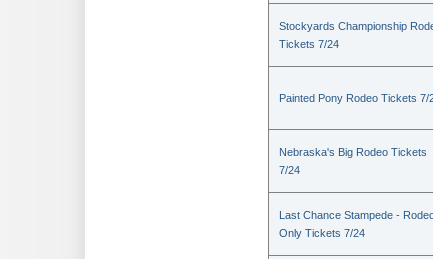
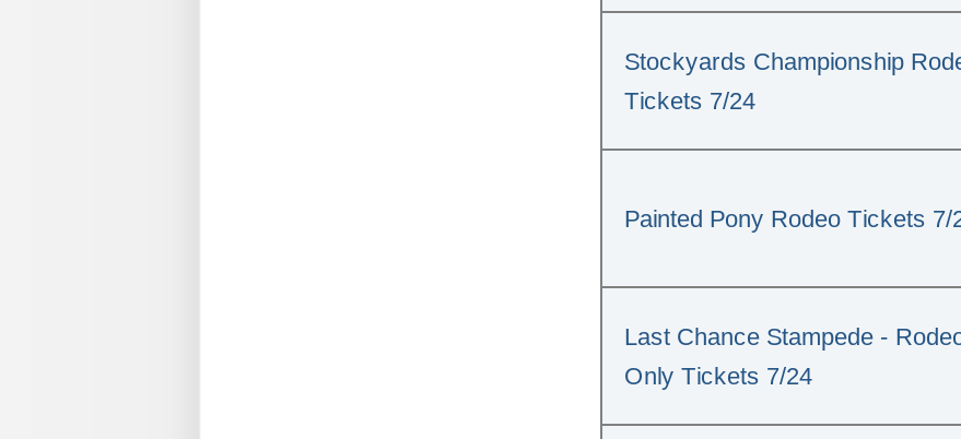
- Nebraska's Big Rodeo Tickets
- 7/24
